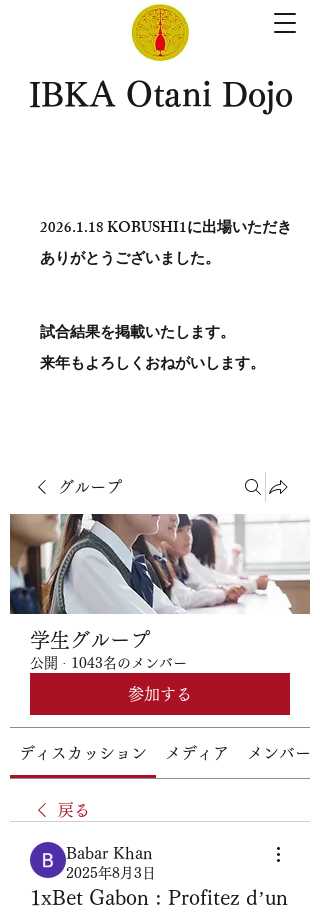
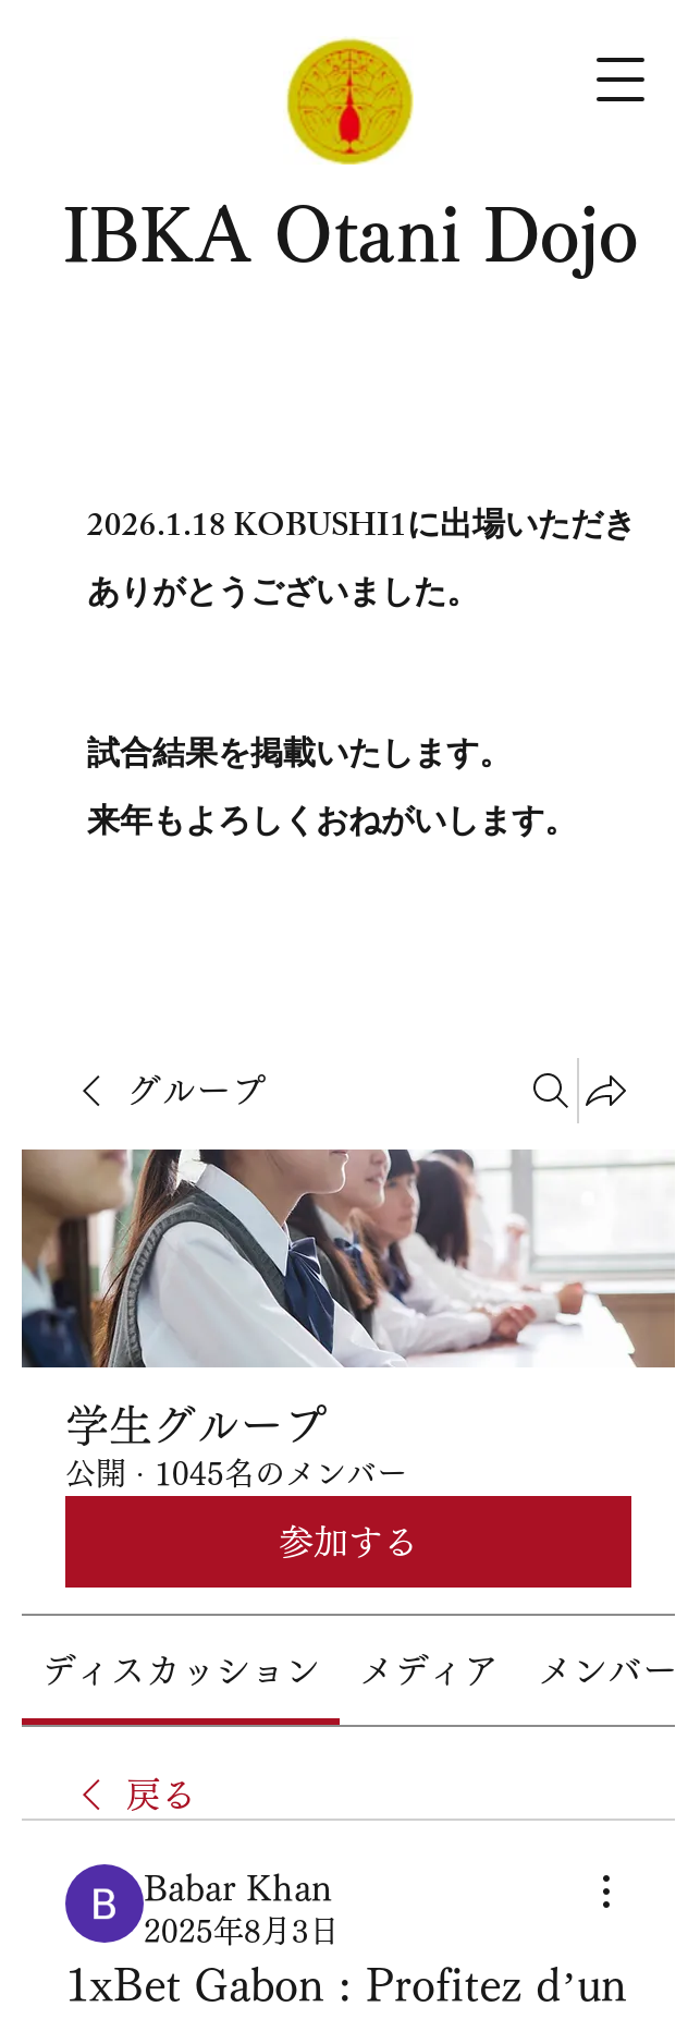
- 公開 · 1043名のメンバー
+ 公開 · 1045名のメンバー
